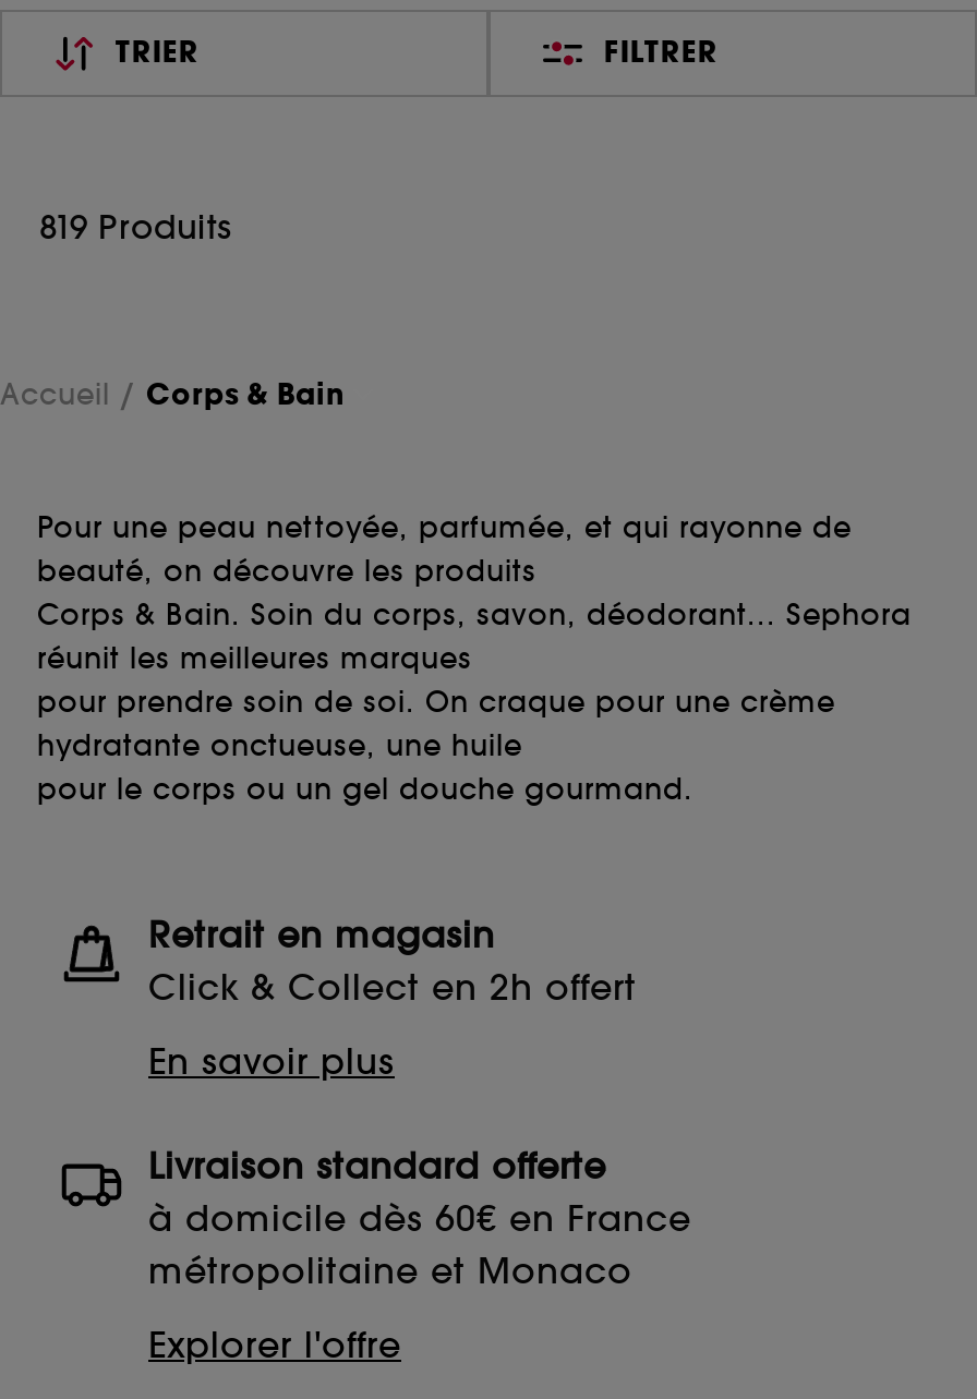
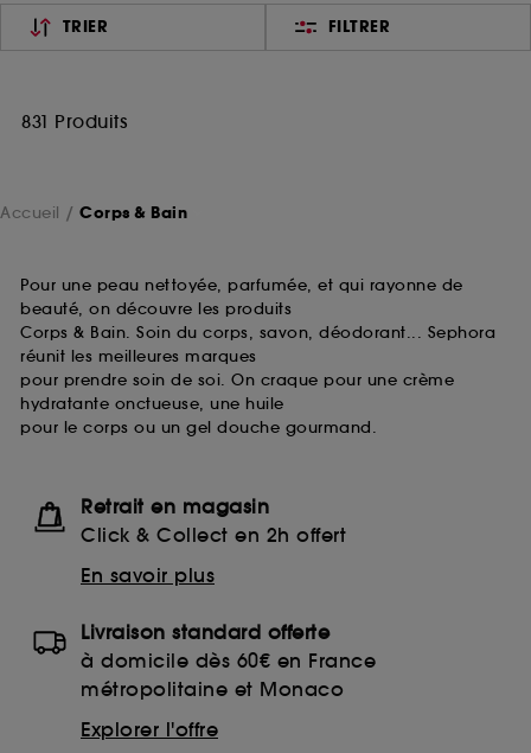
- 819 Produits
+ 831 Produits
